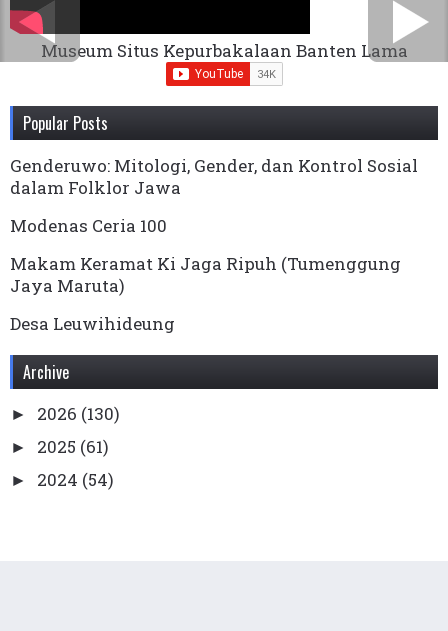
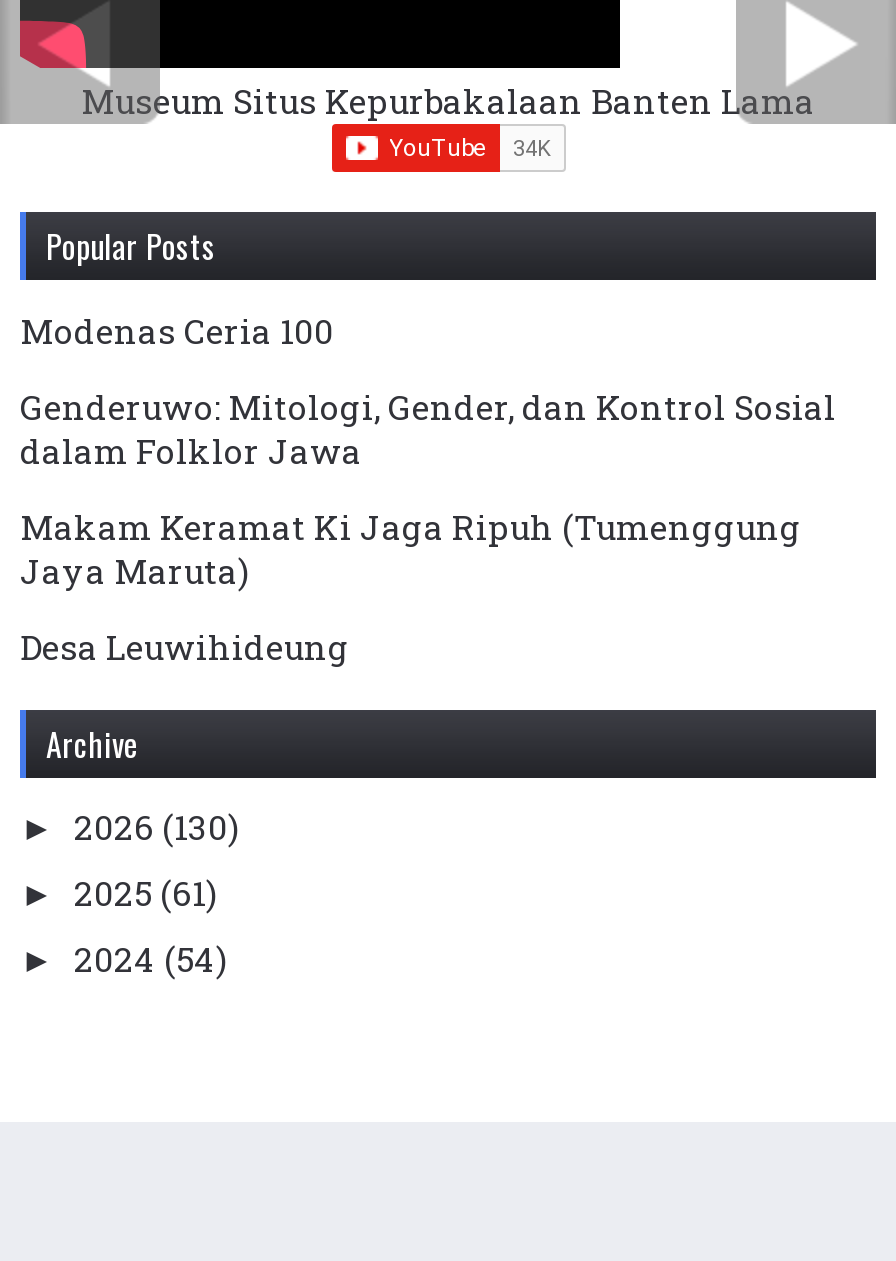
moved down: Genderuwo: Mitologi, Gender, dan Kontrol Sosial | dalam Folklor Jawa

moved up: Modenas Ceria 100
